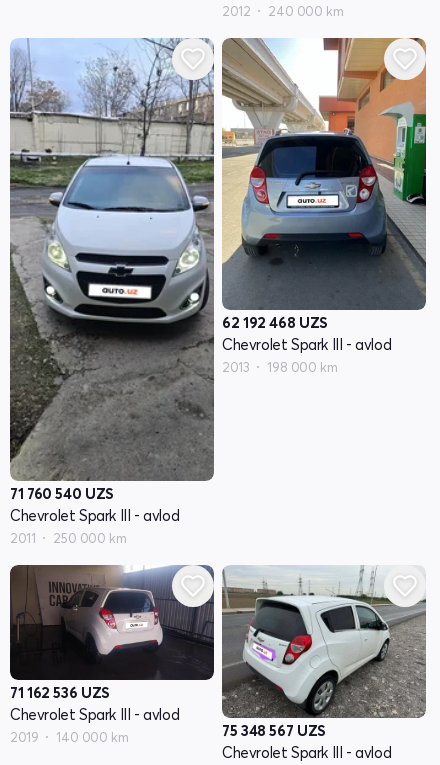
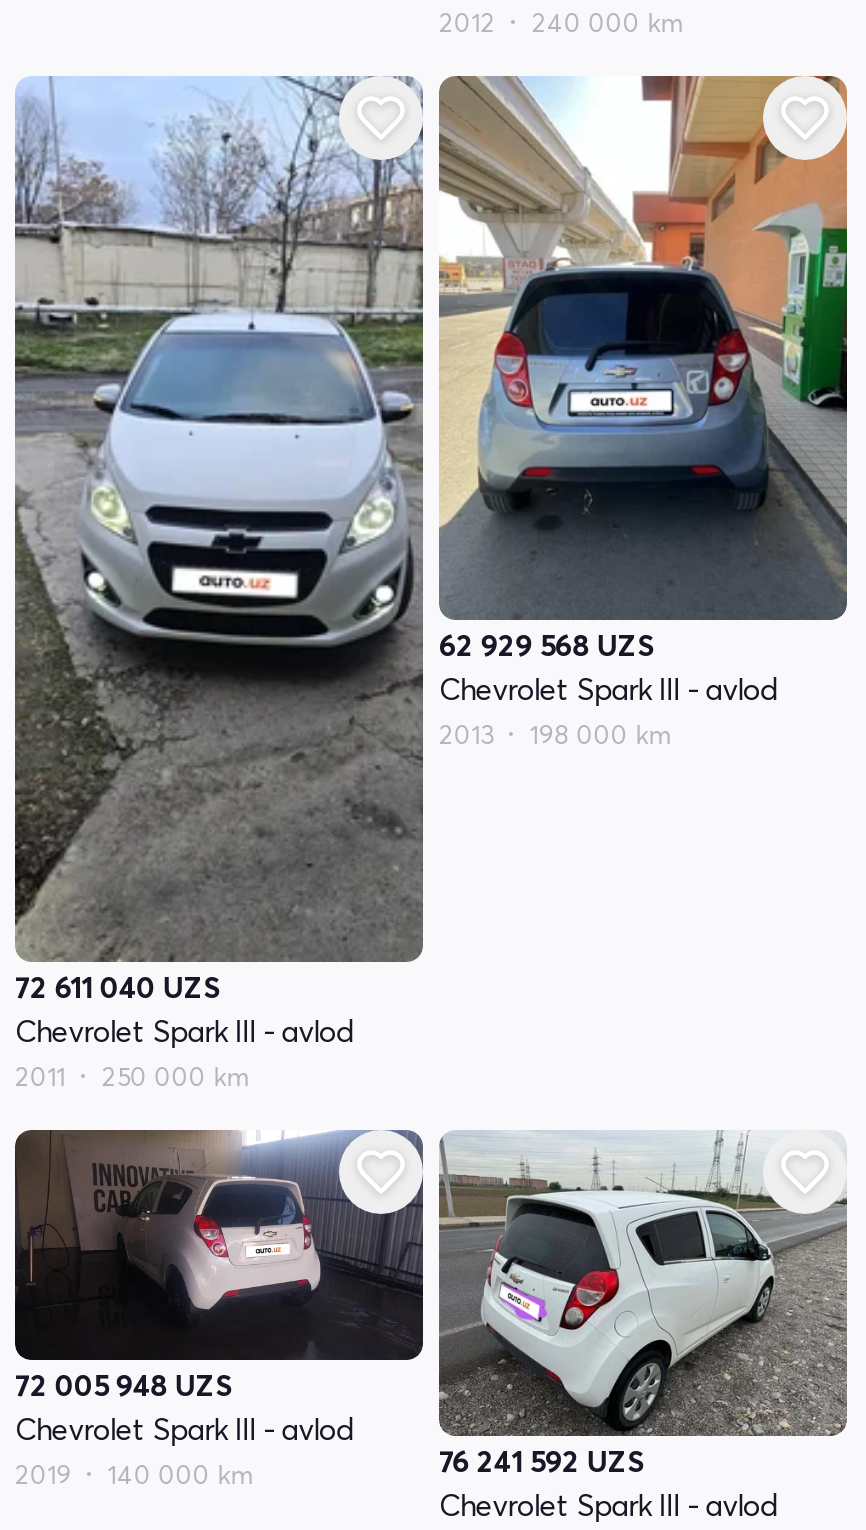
- 62 192 468 UZS
+ 62 929 568 UZS

- 71 760 540 UZS
+ 72 611 040 UZS

- 71 162 536 UZS
+ 72 005 948 UZS

- 75 348 567 UZS
+ 76 241 592 UZS
